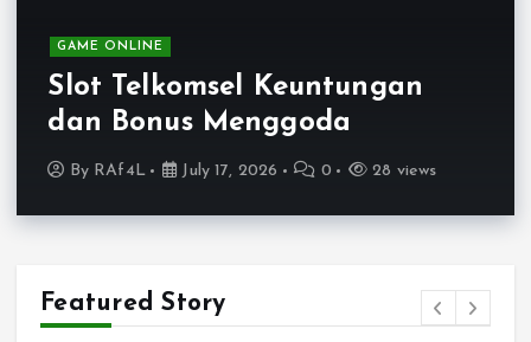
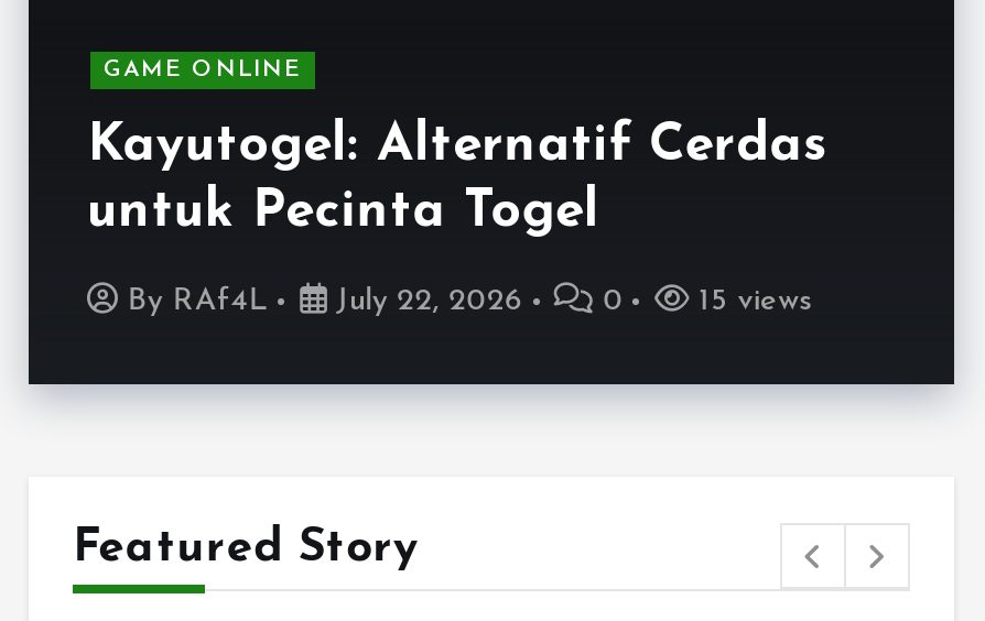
- Slot Telkomsel Keuntungan
- dan Bonus Menggoda
+ Kayutogel: Alternatif Cerdas
+ untuk Pecinta Togel

- By RAf4L July 17, 2026
+ By RAf4L July 22, 2026

- 28 views
+ 15 views
